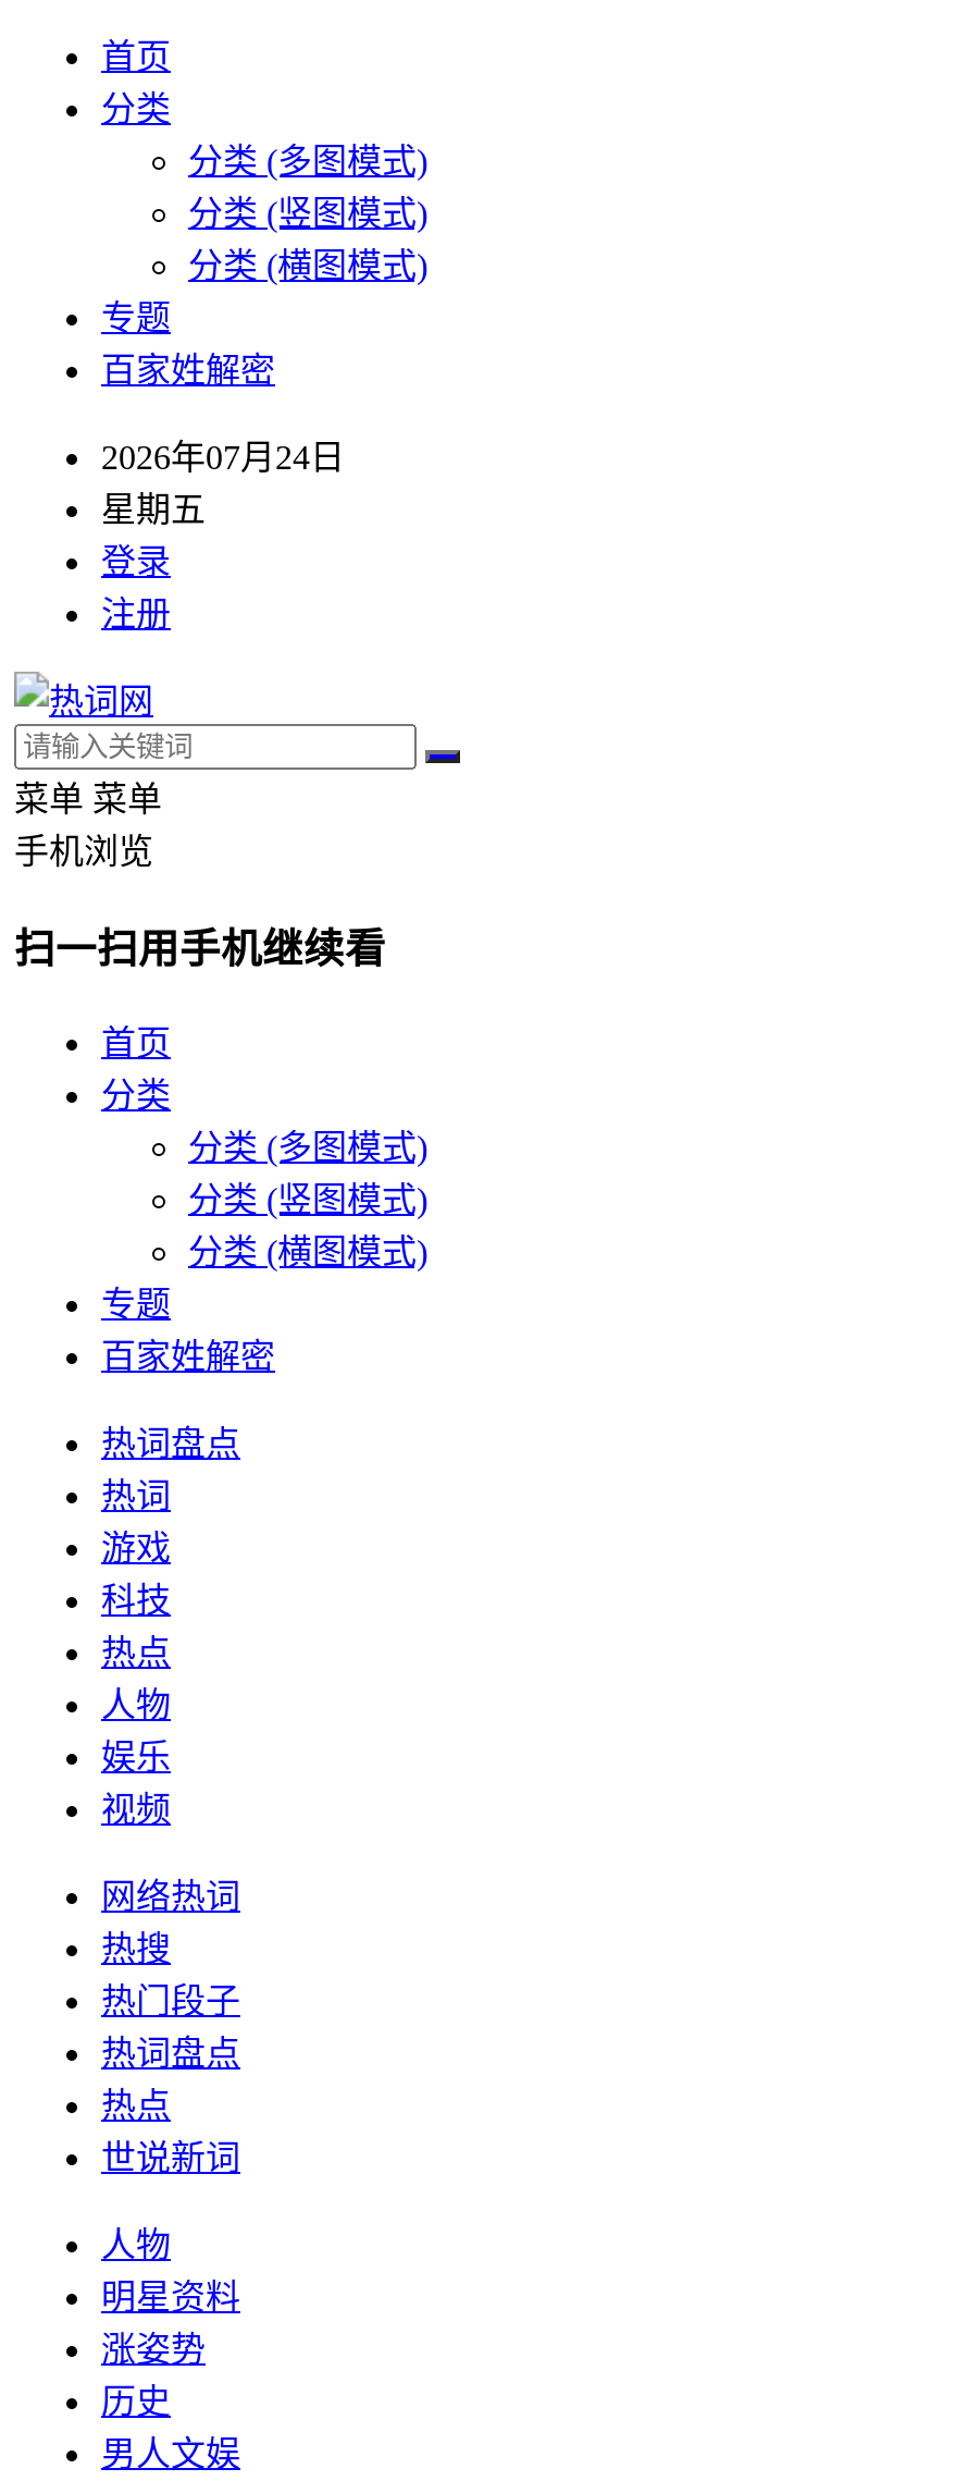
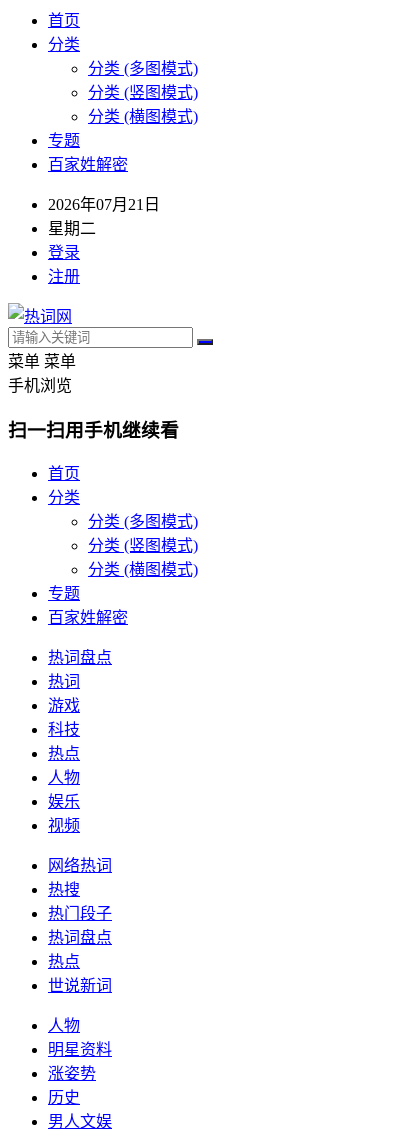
- 2026年07月24日
+ 2026年07月21日

- 星期五
+ 星期二
